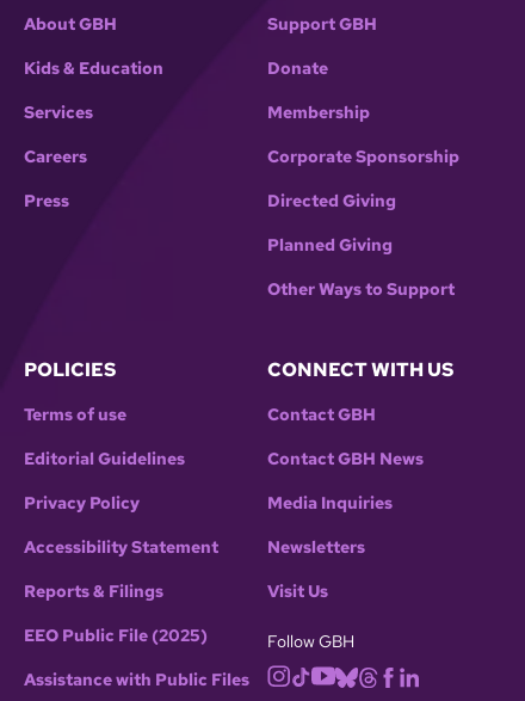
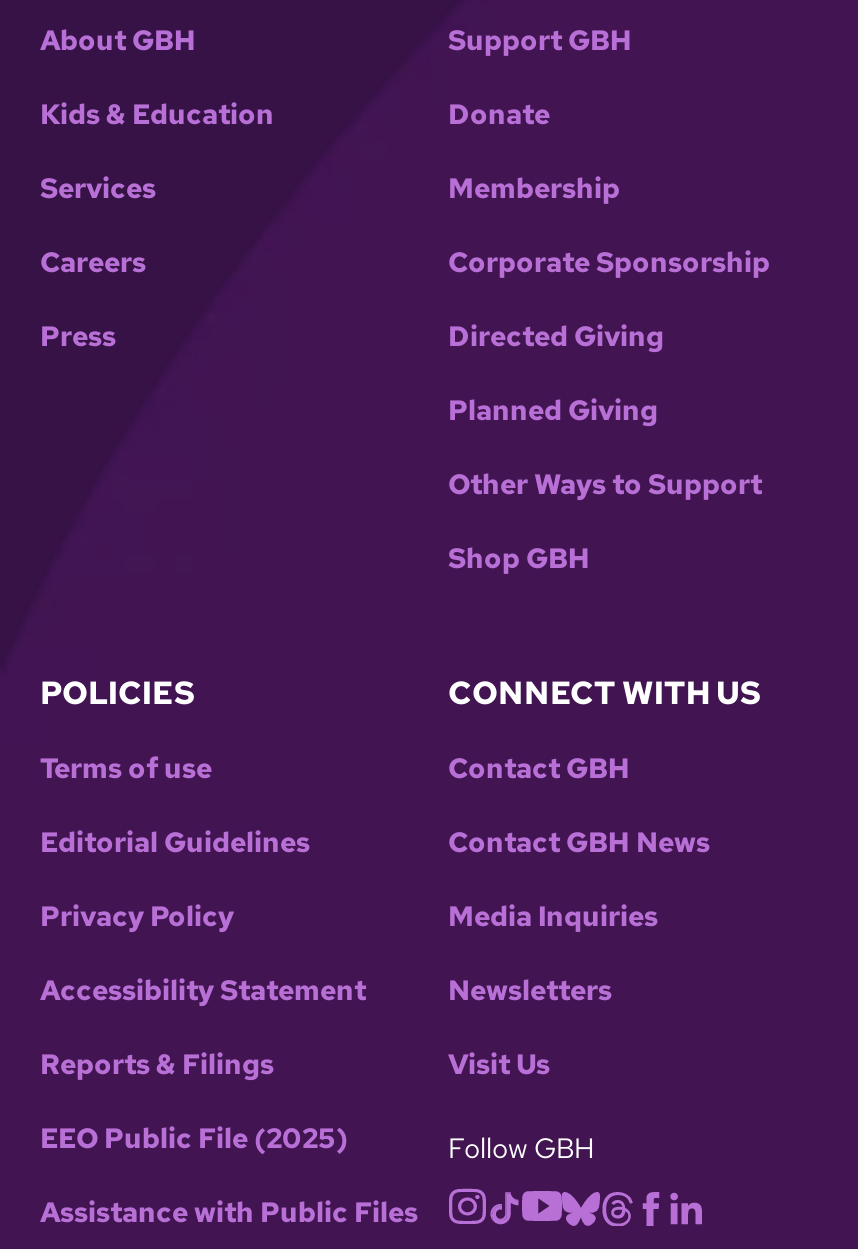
+ Shop GBH
